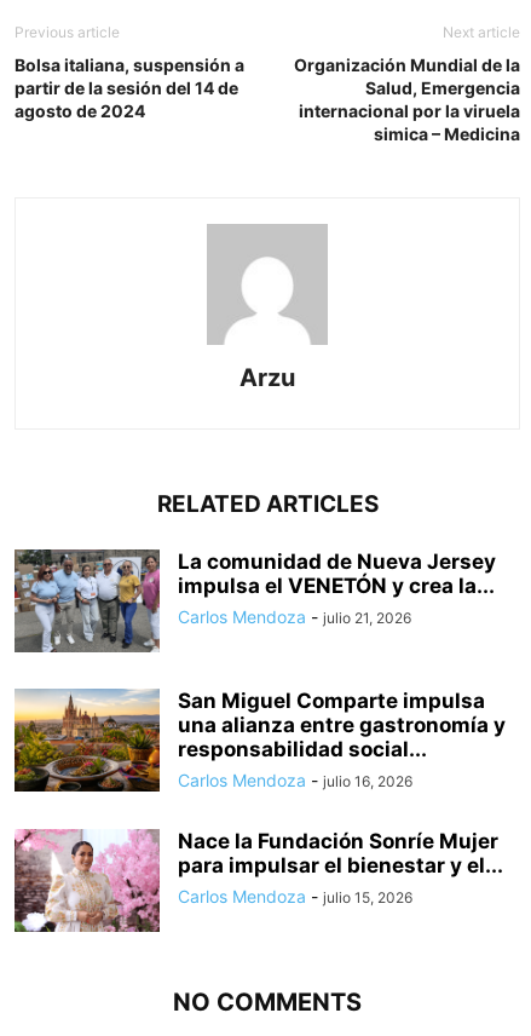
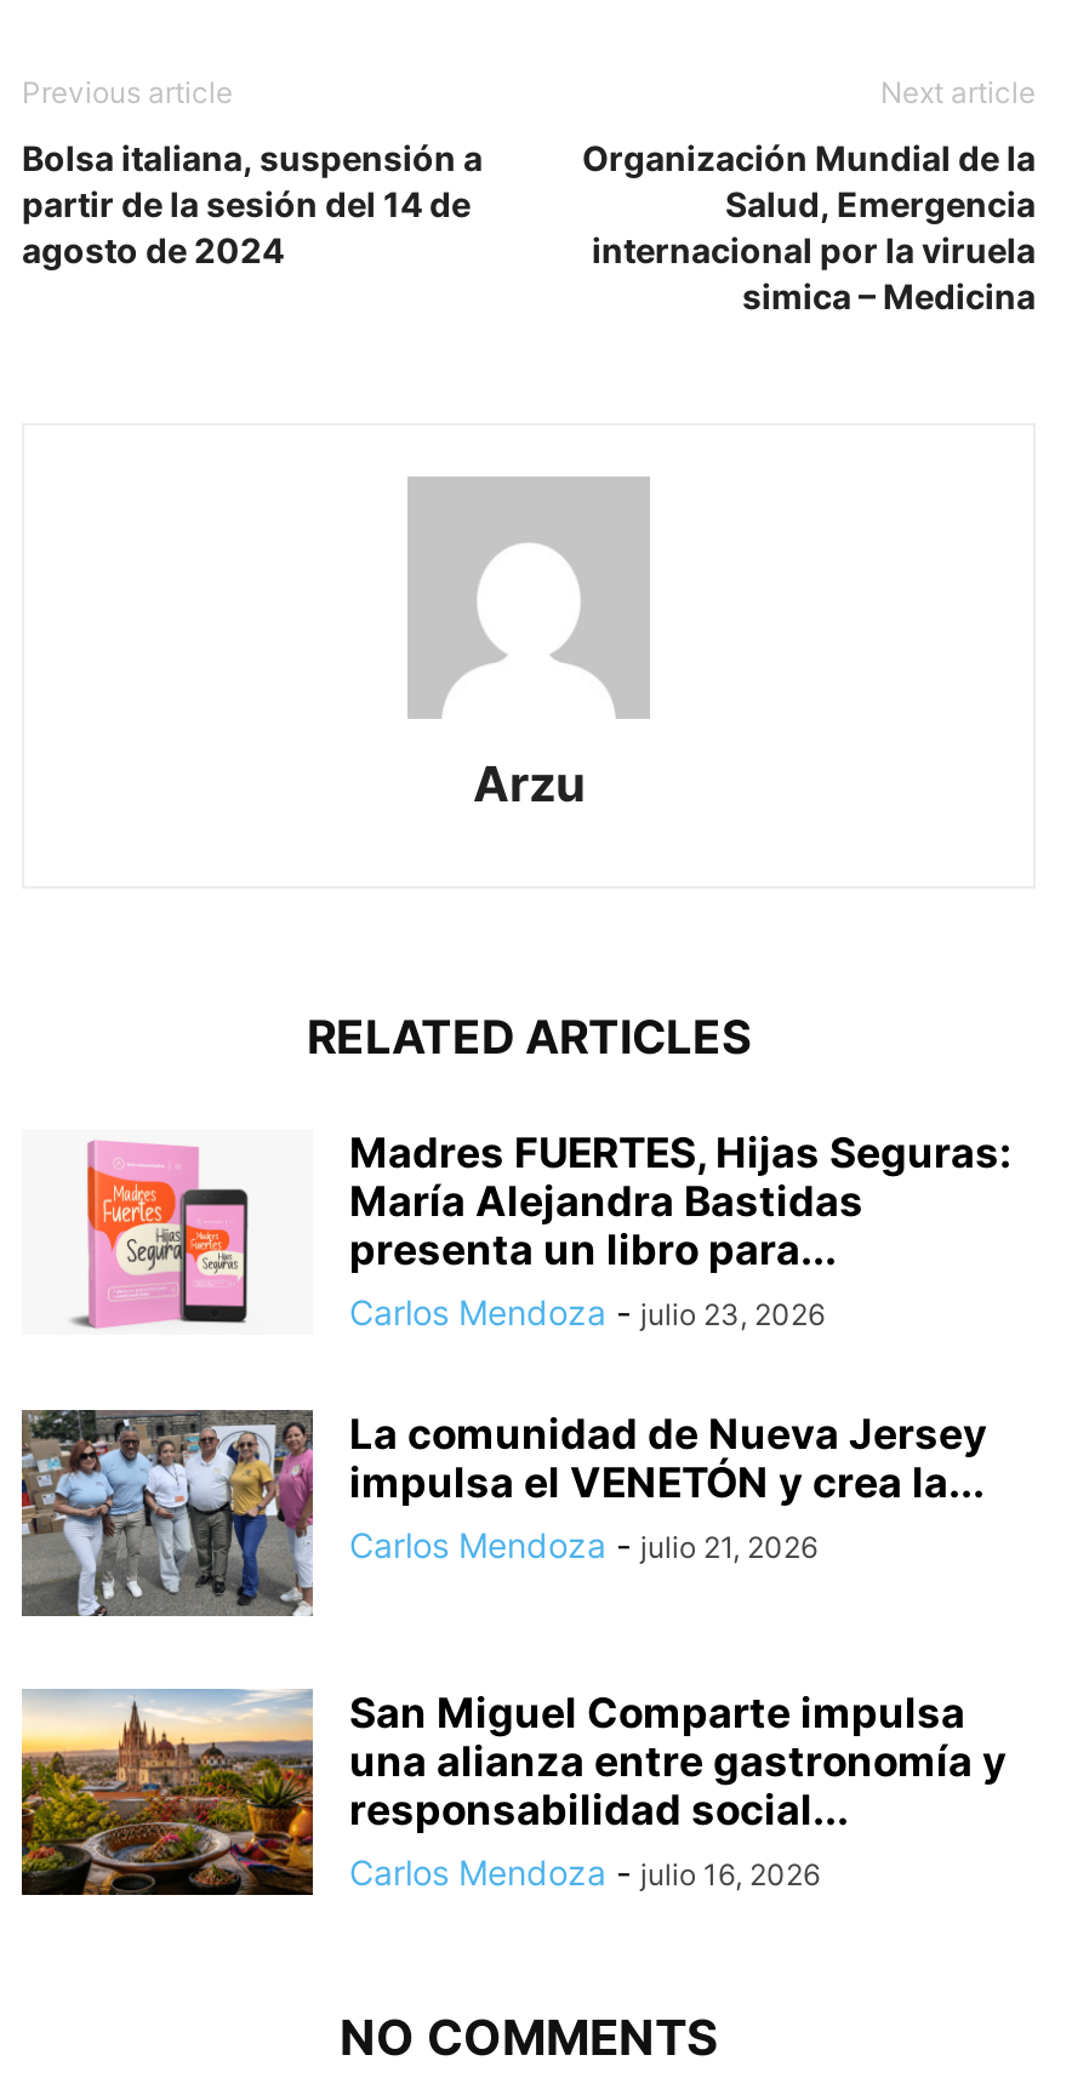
+ [image]

+ Madres FUERTES, Hijas Seguras:
+ María Alejandra Bastidas
+ presenta un libro para...
+ Carlos Mendoza - julio 23, 2026

moved down: [image] | La comunidad de Nueva Jersey | impulsa el VENETÓN y crea la... | Carlos Mendoza - julio 21, 2026 | San Miguel Comparte impulsa | una alianza entre gastronomía y | responsabilidad social... | Carlos Mendoza - julio 16, 2026

- [image]
- Nace la Fundación Sonríe Mujer
- para impulsar el bienestar y el...
- Carlos Mendoza - julio 15, 2026
